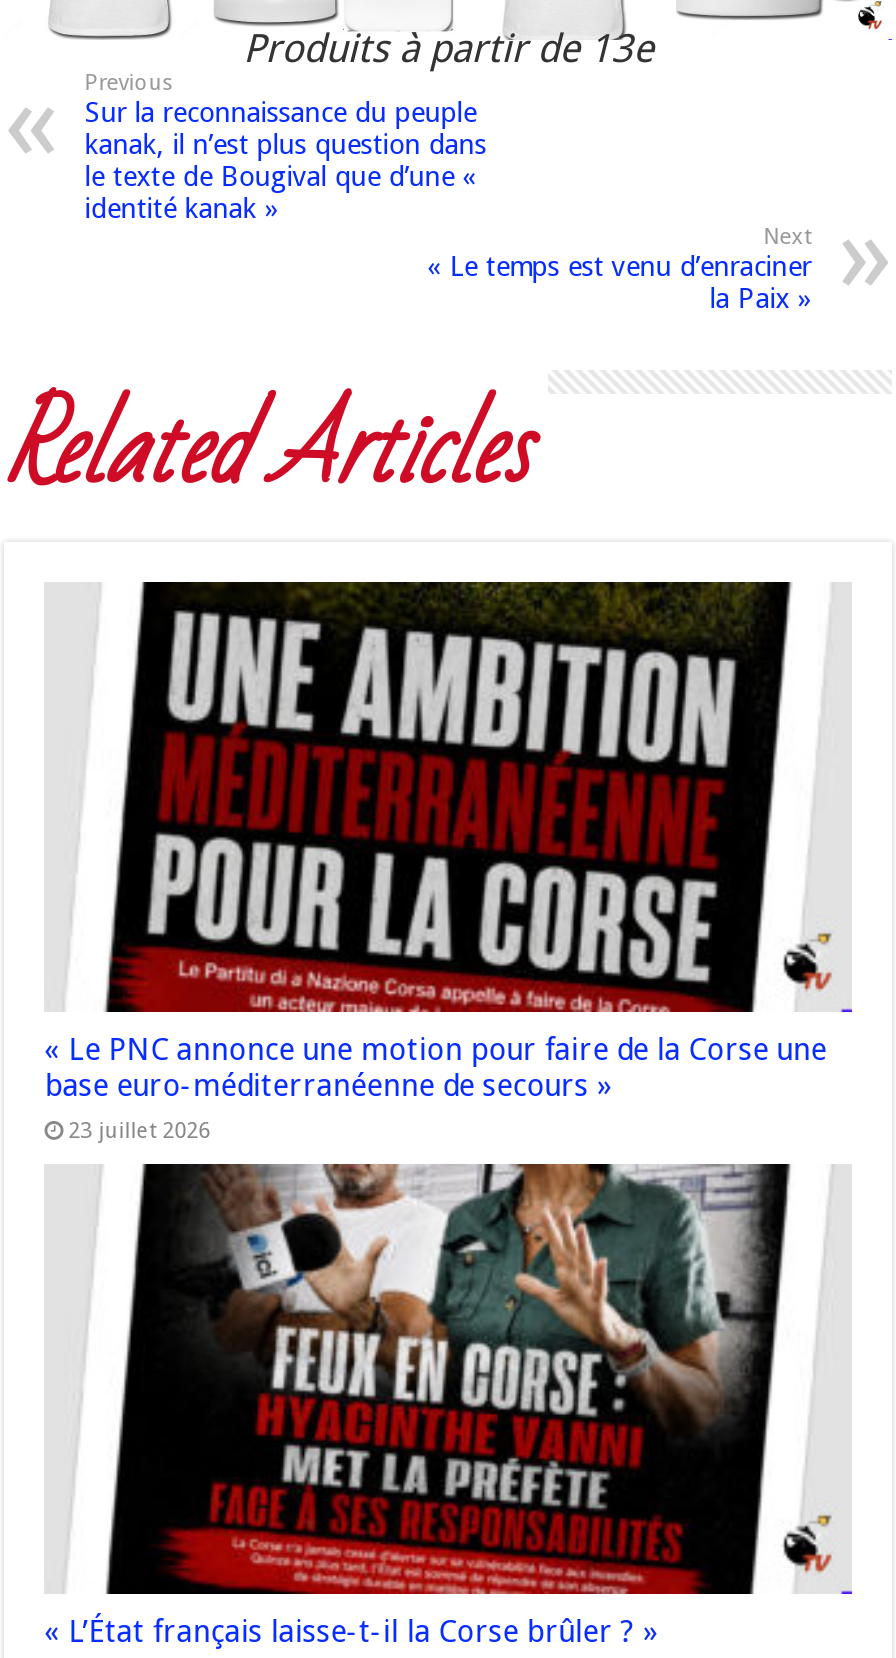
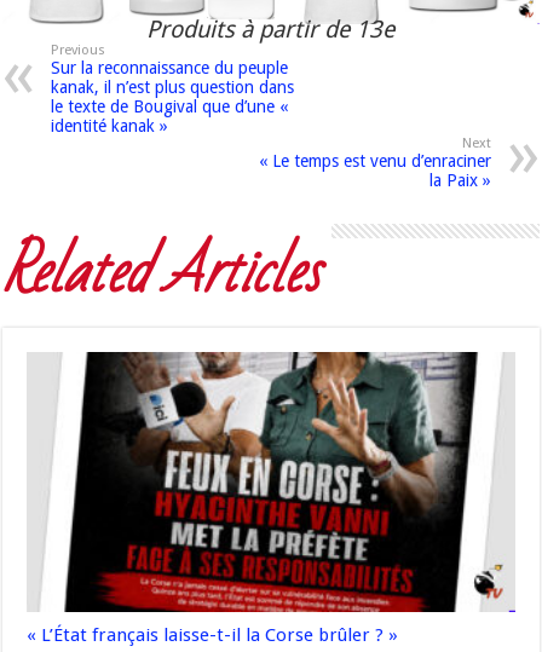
- [image]
- « Le PNC annonce une motion pour faire de la Corse une
- base euro-méditerranéenne de secours »
- 23 juillet 2026
